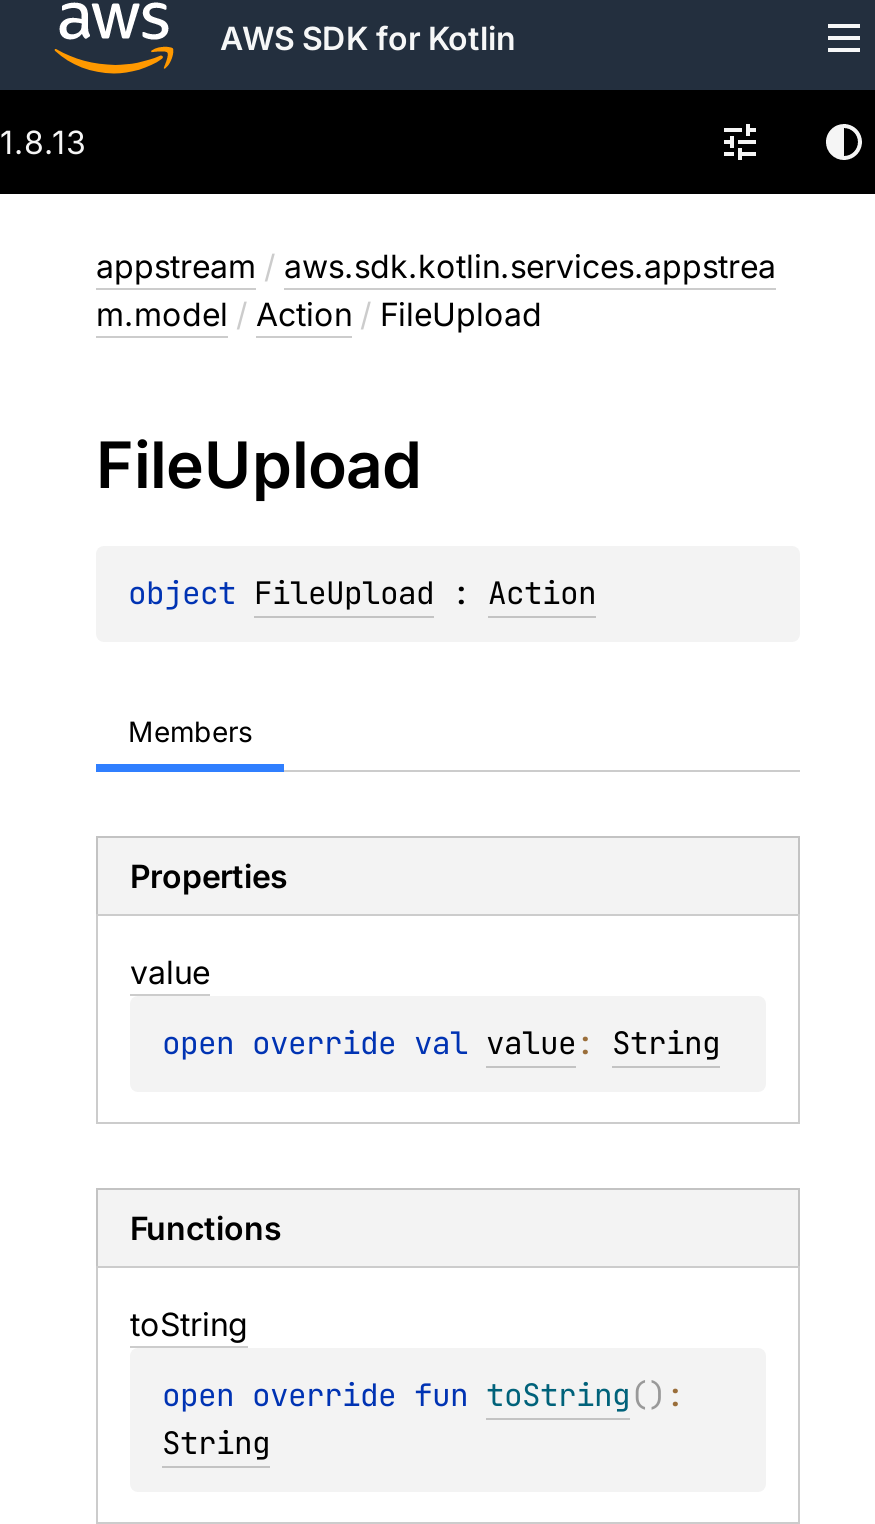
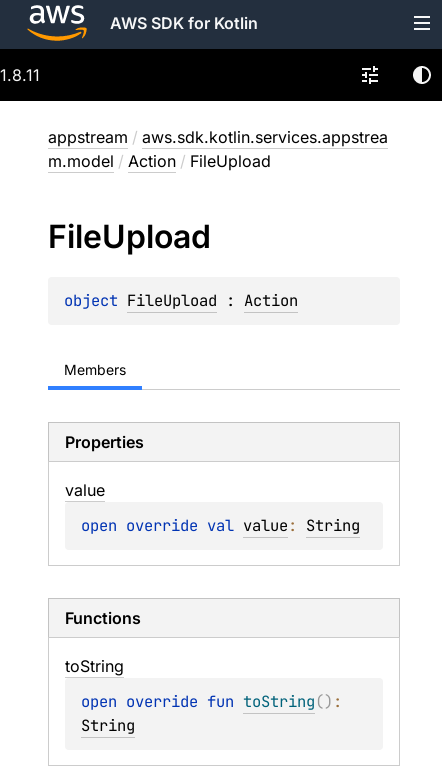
- 1.8.13
+ 1.8.11
